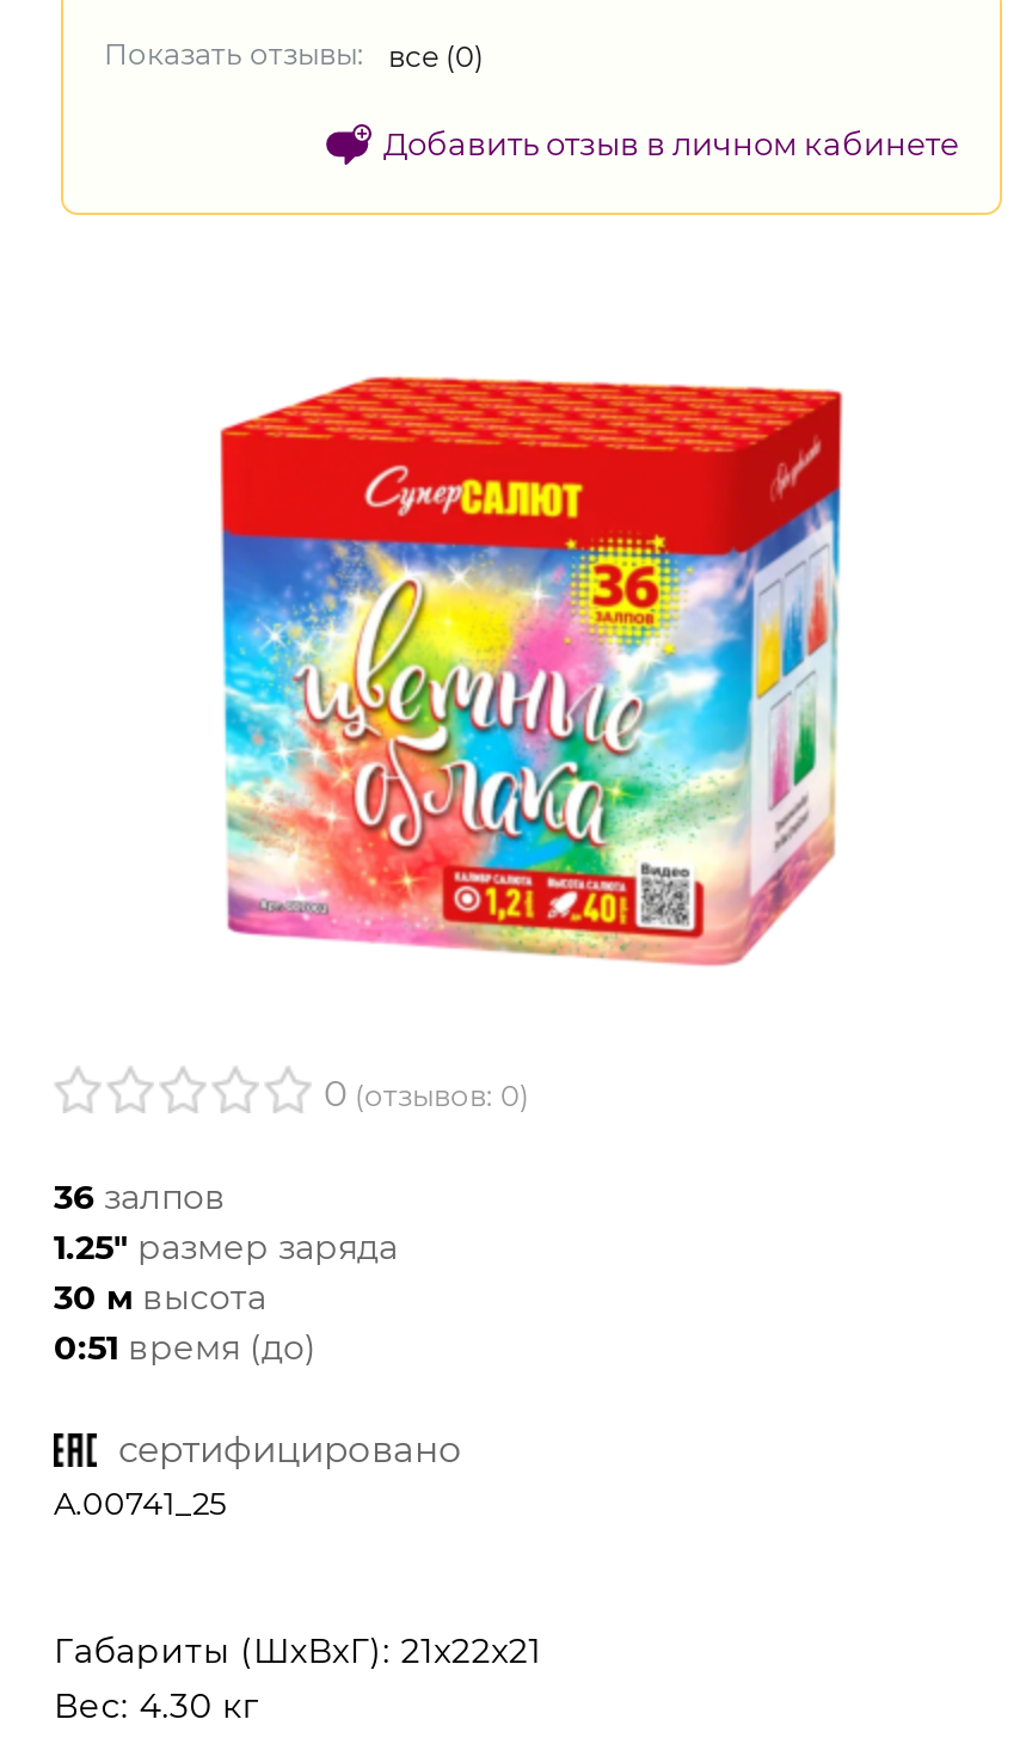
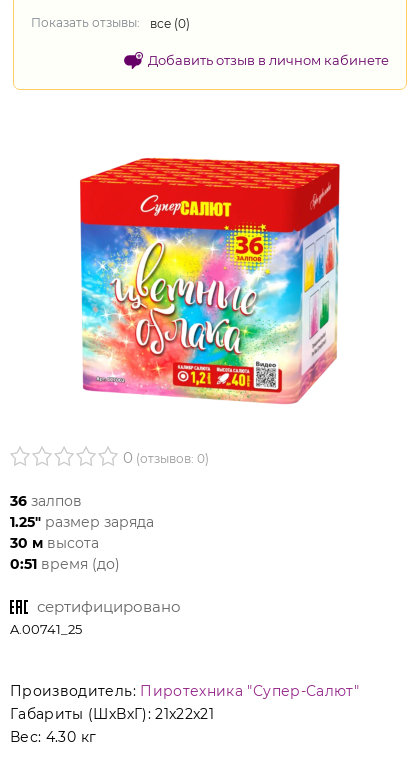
+ Производитель: Пиротехника "Супер-Салют"
